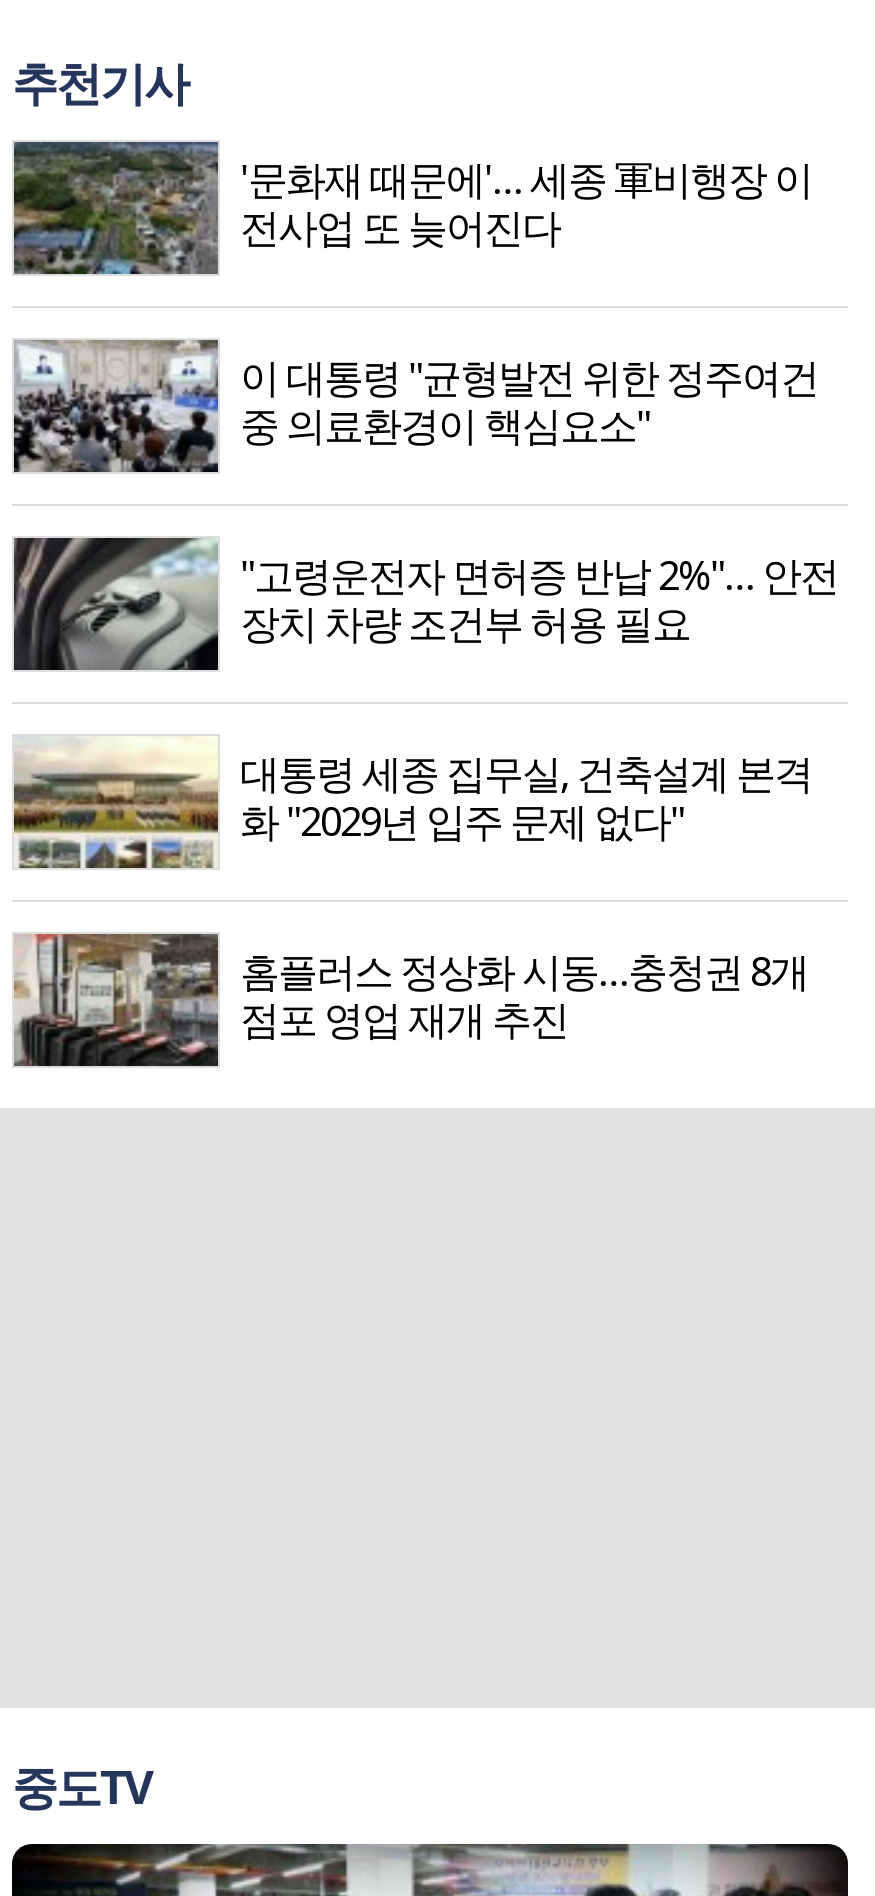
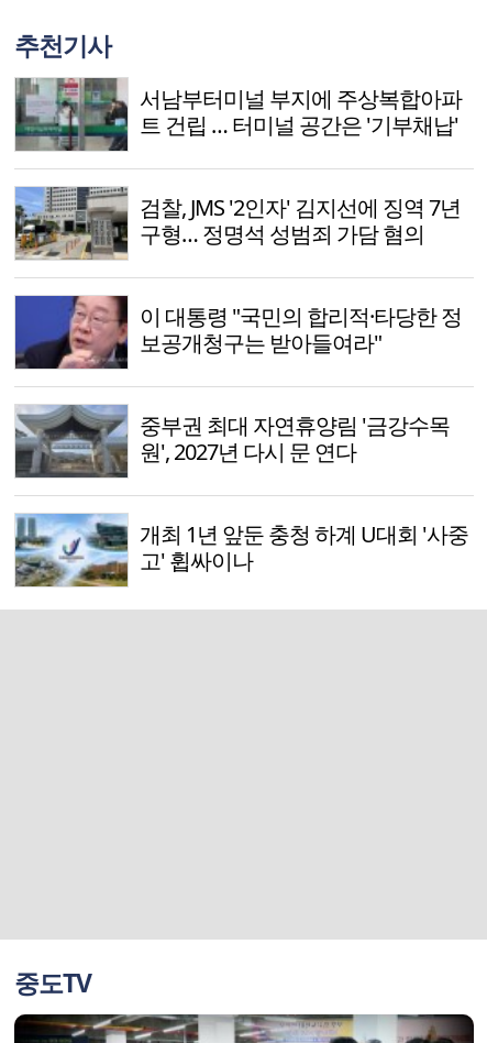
- [image]
- '문화재 때문에'… 세종 軍비행장 이
- 전사업 또 늦어진다
+ [image]
+ 서남부터미널 부지에 주상복합아파
+ 트 건립 … 터미널 공간은 '기부채납'

- [image]
- 이 대통령 "균형발전 위한 정주여건
- 중 의료환경이 핵심요소"
+ [image]
+ 검찰, JMS '2인자' 김지선에 징역 7년
+ 구형… 정명석 성범죄 가담 혐의

- [image]
- "고령운전자 면허증 반납 2%"… 안전
- 장치 차량 조건부 허용 필요
+ [image]
+ 이 대통령 "국민의 합리적·타당한 정
+ 보공개청구는 받아들여라"

- [image]
- 대통령 세종 집무실, 건축설계 본격
- 화 "2029년 입주 문제 없다"
+ [image]
+ 중부권 최대 자연휴양림 '금강수목
+ 원', 2027년 다시 문 연다

- [image]
- 홈플러스 정상화 시동…충청권 8개
- 점포 영업 재개 추진
+ [image]
+ 개최 1년 앞둔 충청 하계 U대회 '사중
+ 고' 휩싸이나
